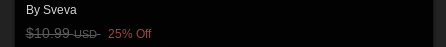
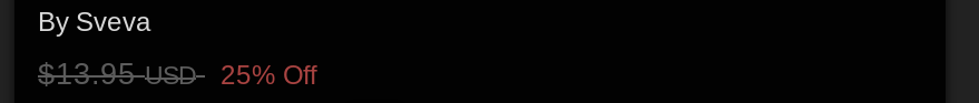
- $10.99USD 25% Off
+ $13.95USD 25% Off
